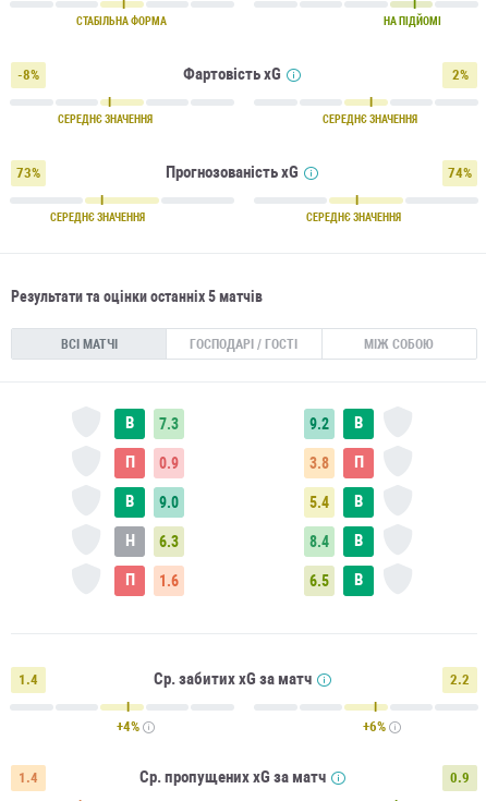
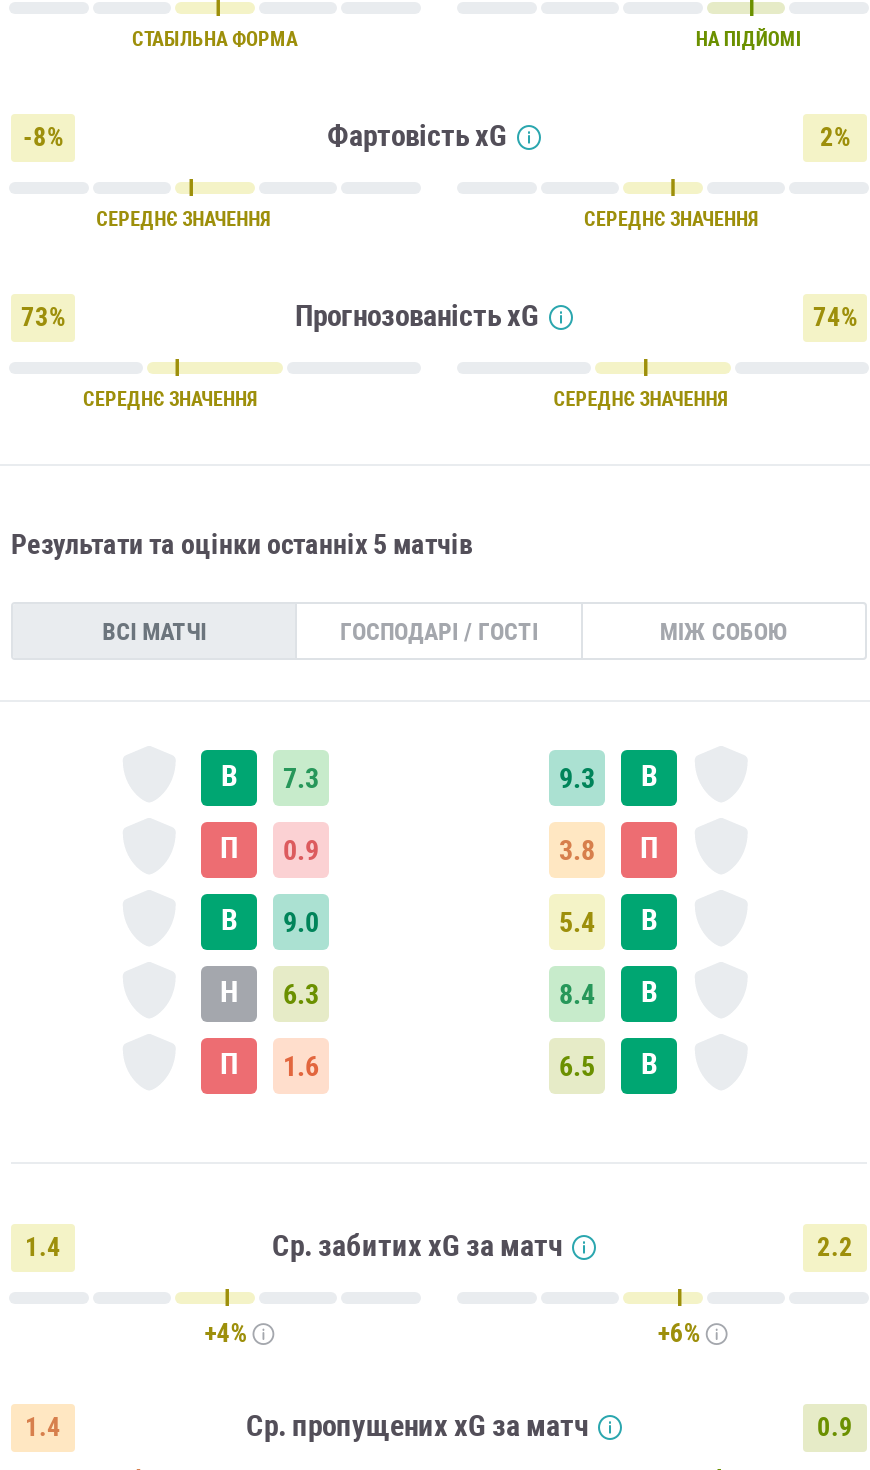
- 9.2 В
+ 9.3 В
